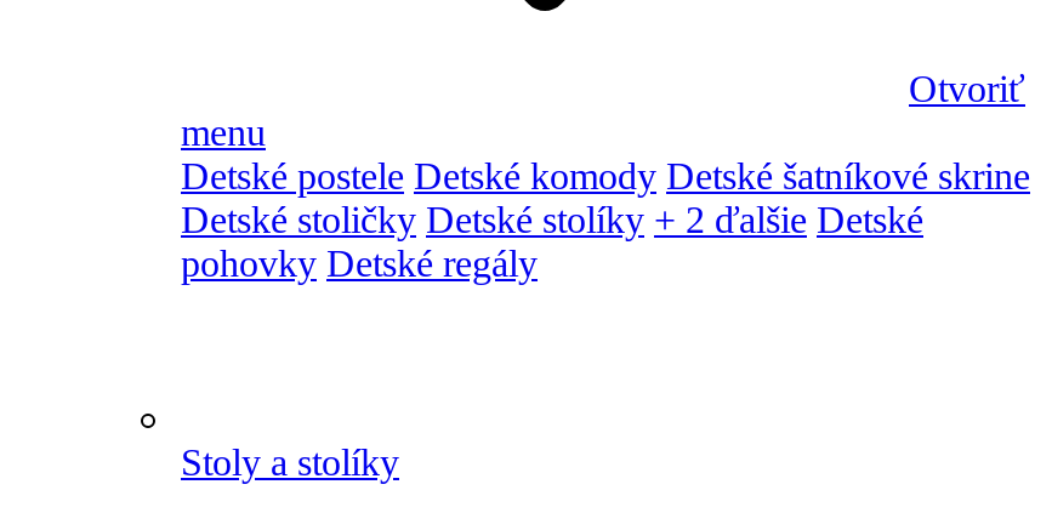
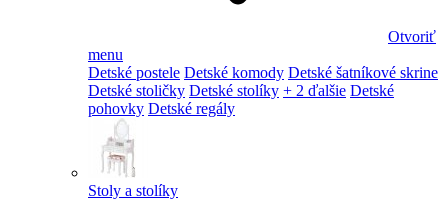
+ [image]
